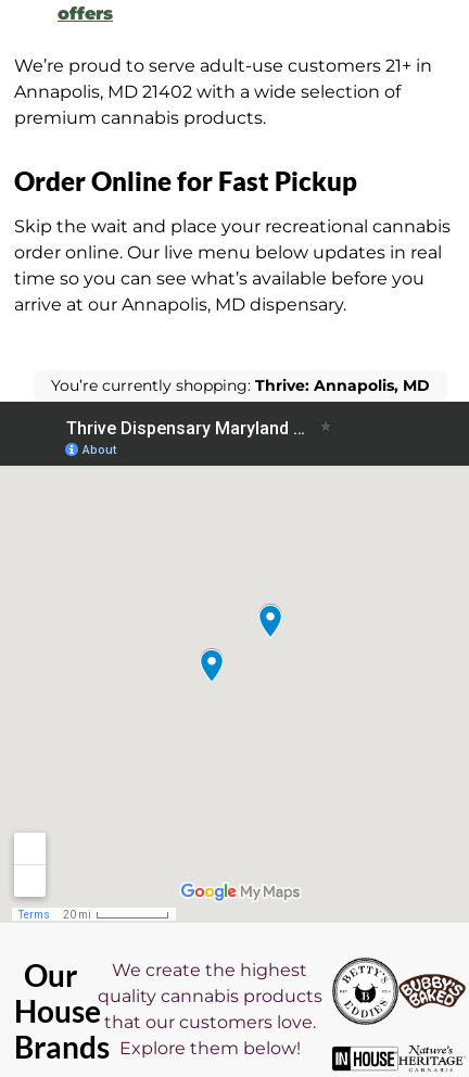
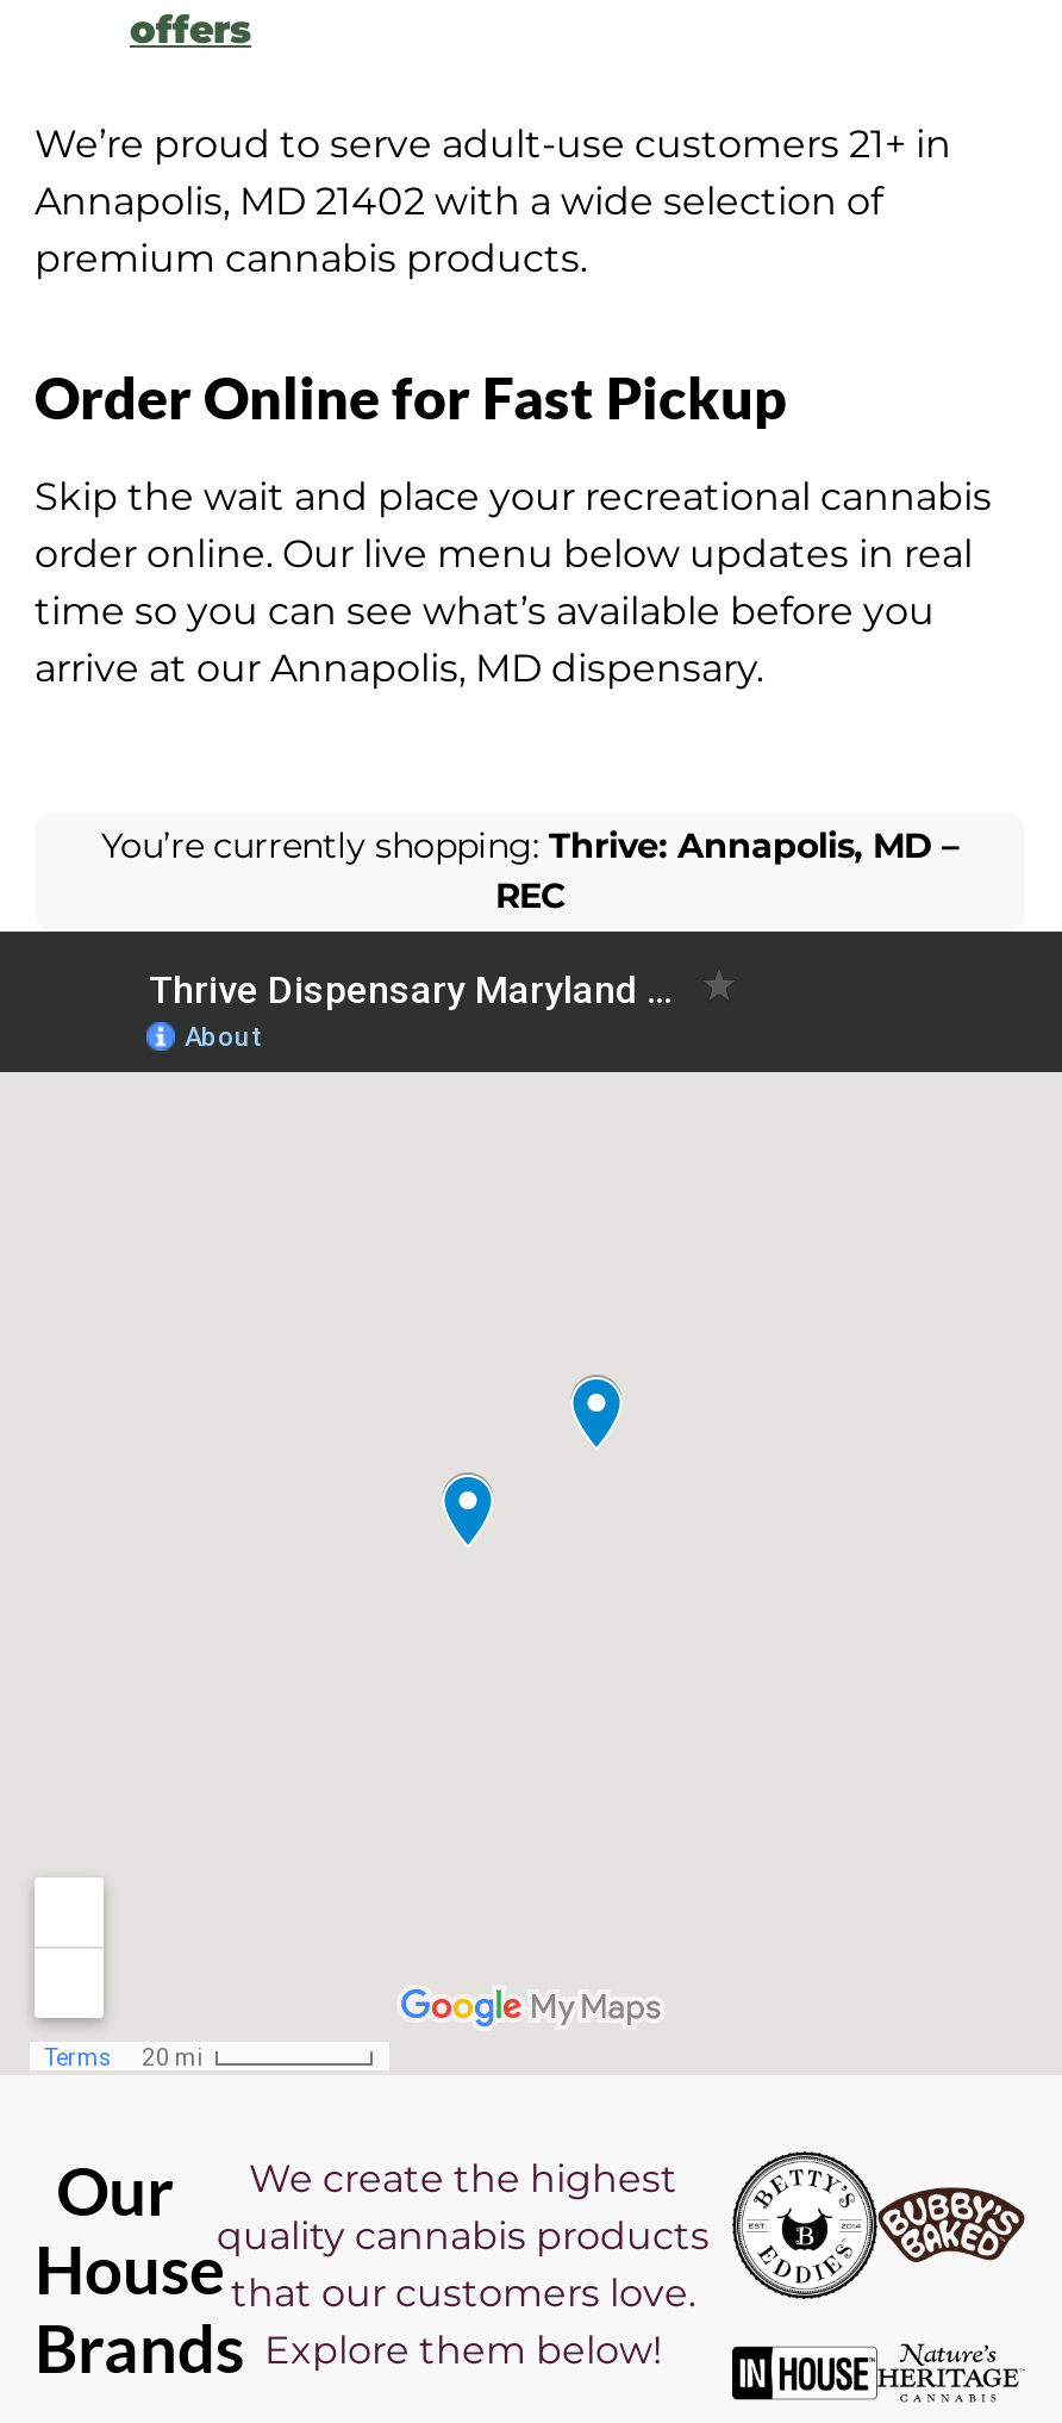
- You’re currently shopping: Thrive: Annapolis, MD
+ You’re currently shopping: Thrive: Annapolis, MD –
+ REC
